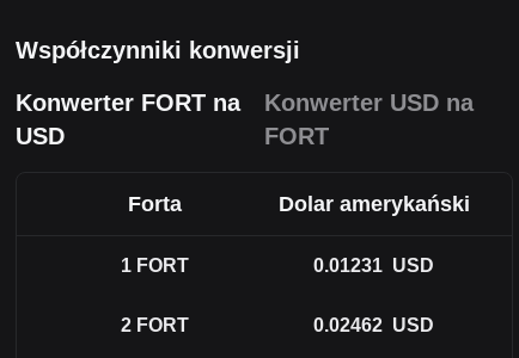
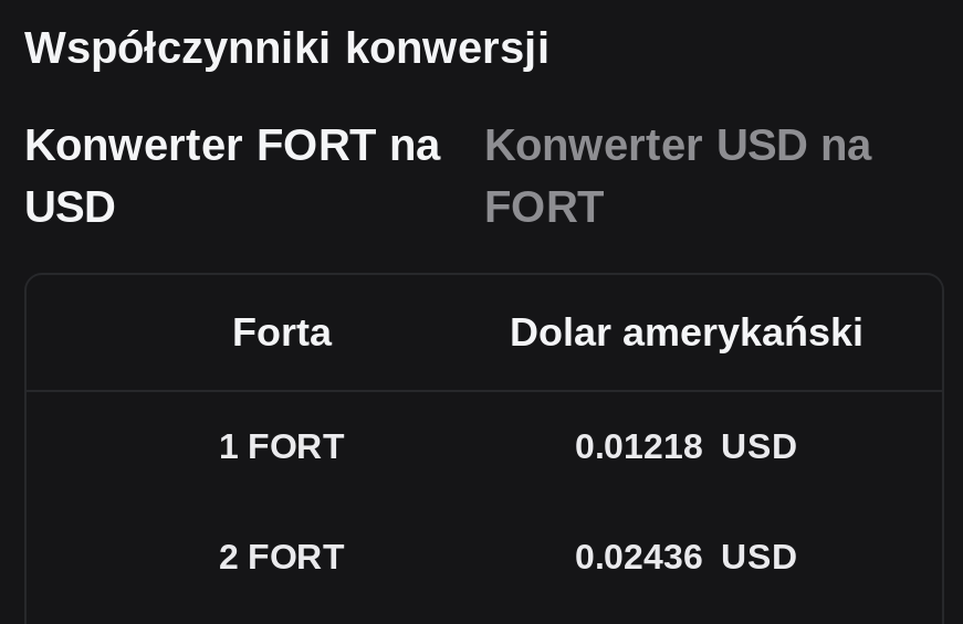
- 0.01231 USD
+ 0.01218 USD

- 0.02462 USD
+ 0.02436 USD
